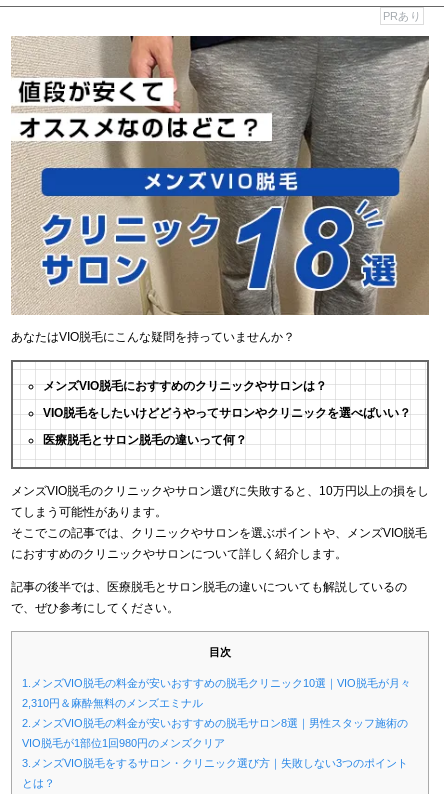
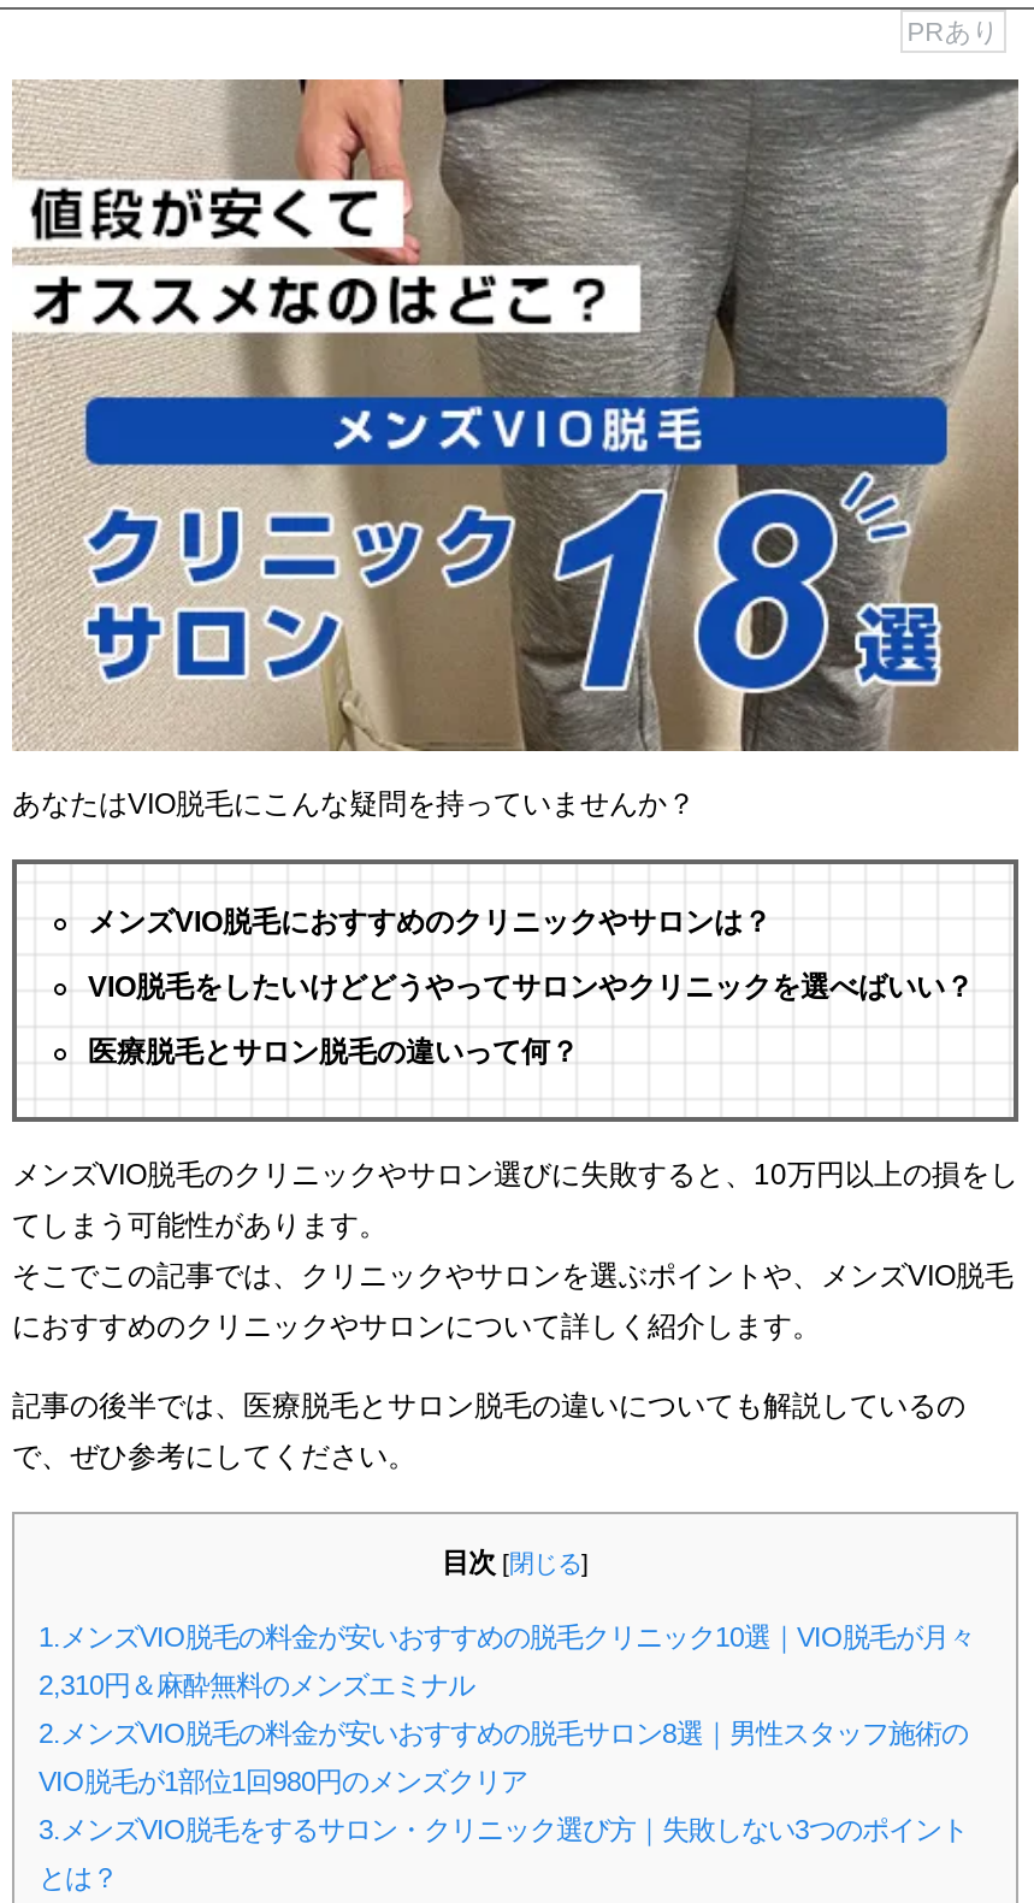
- 目次
+ 目次 [閉じる]
